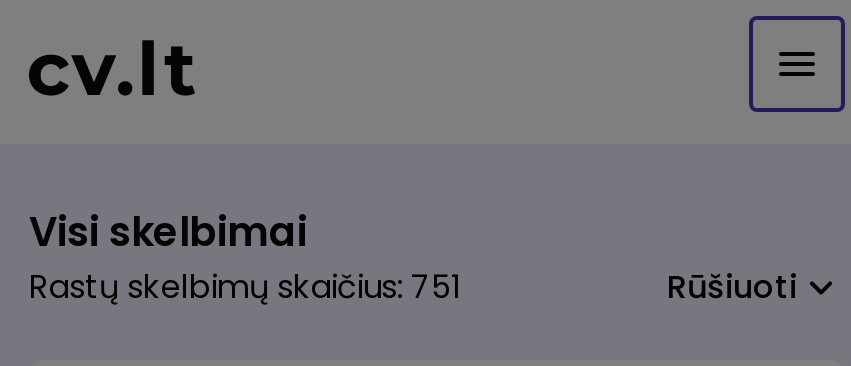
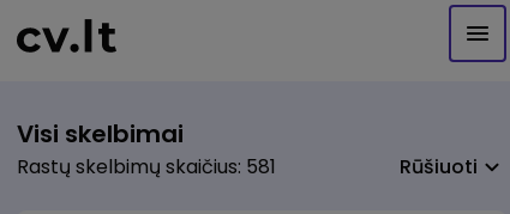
- Rastų skelbimų skaičius: 751
+ Rastų skelbimų skaičius: 581
